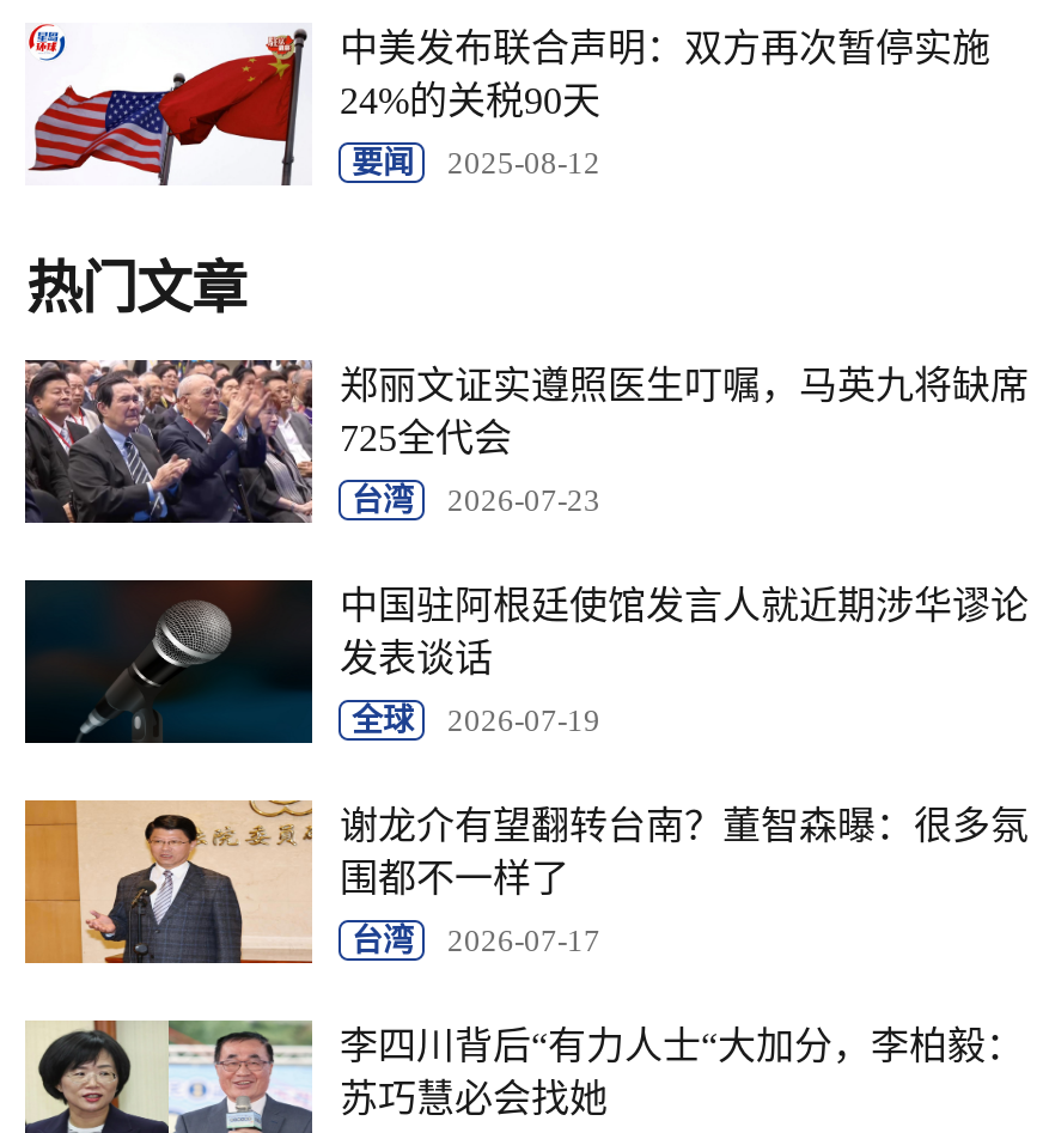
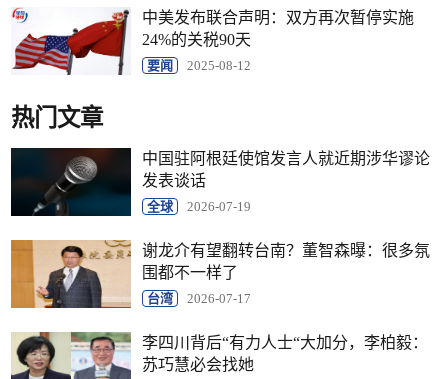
- [image]
- 郑丽文证实遵照医生叮嘱，马英九将缺席
- 725全代会
- 台湾
- 2026-07-23
